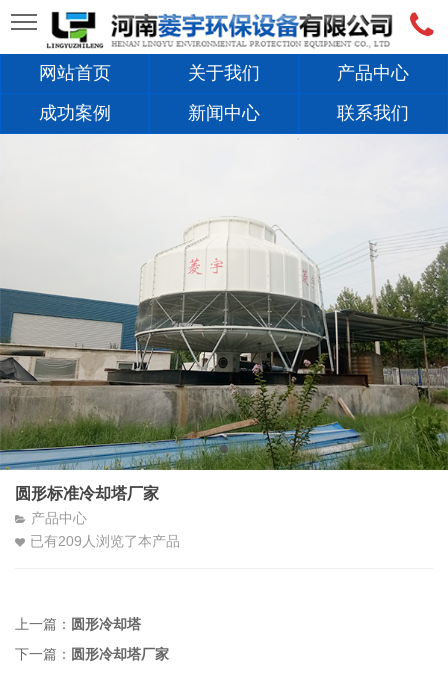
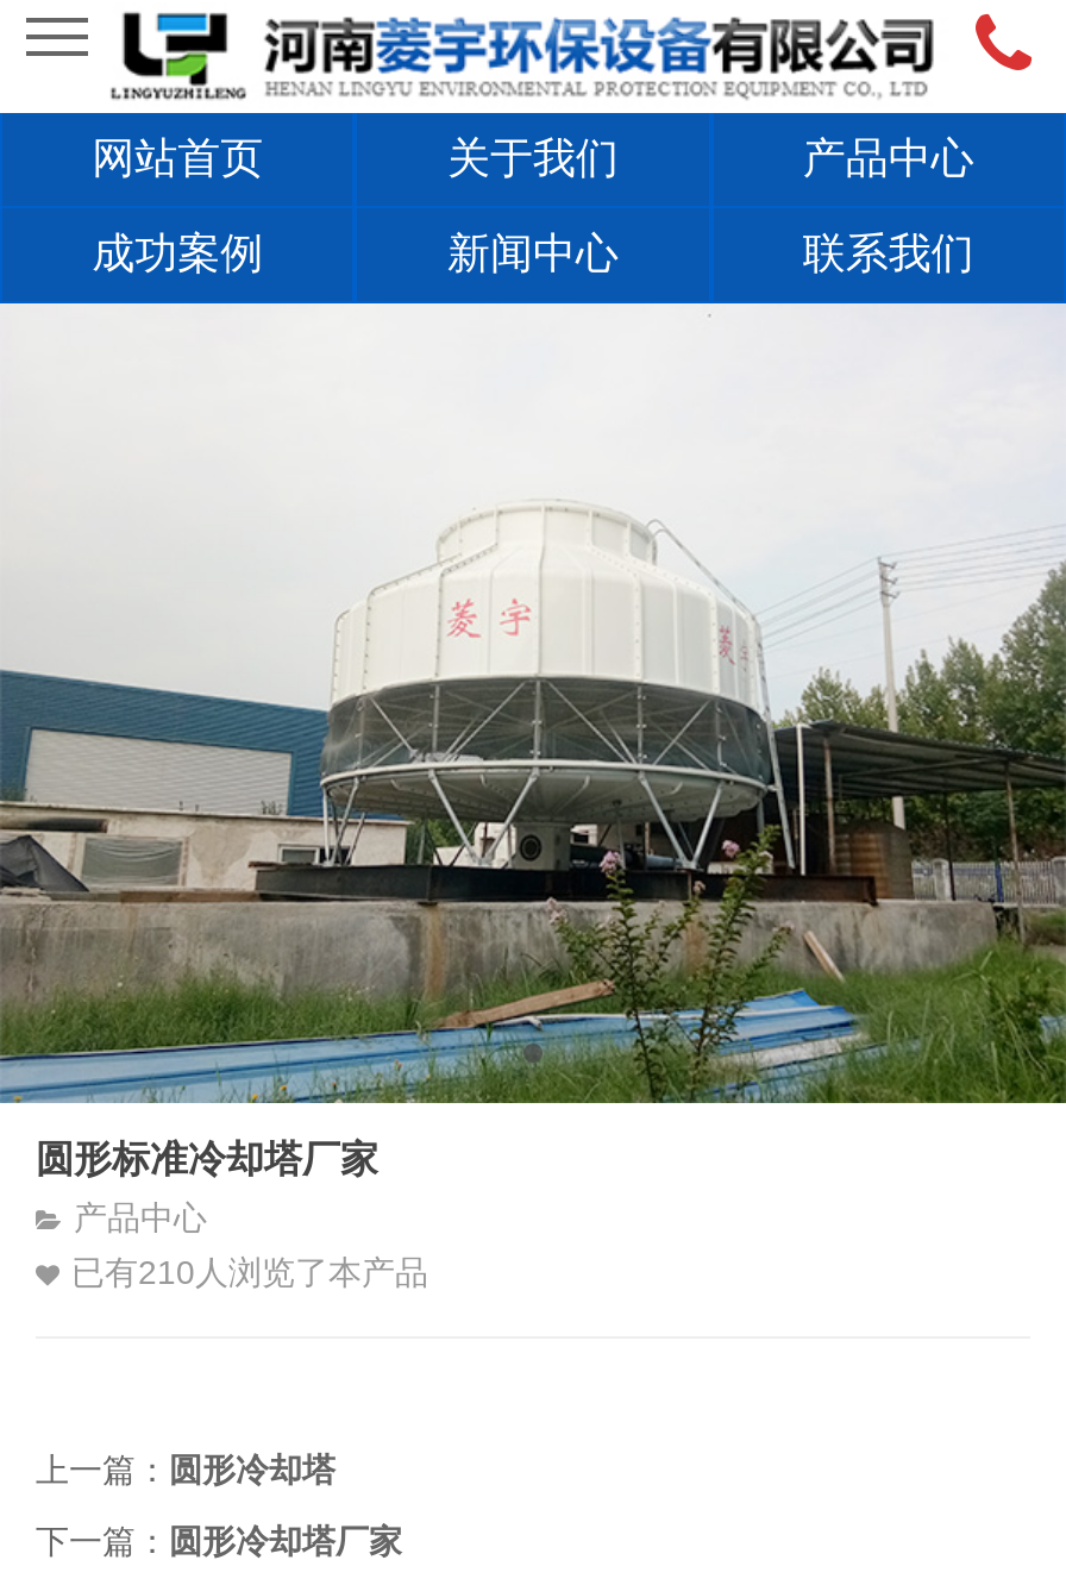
- 已有209人浏览了本产品
+ 已有210人浏览了本产品
